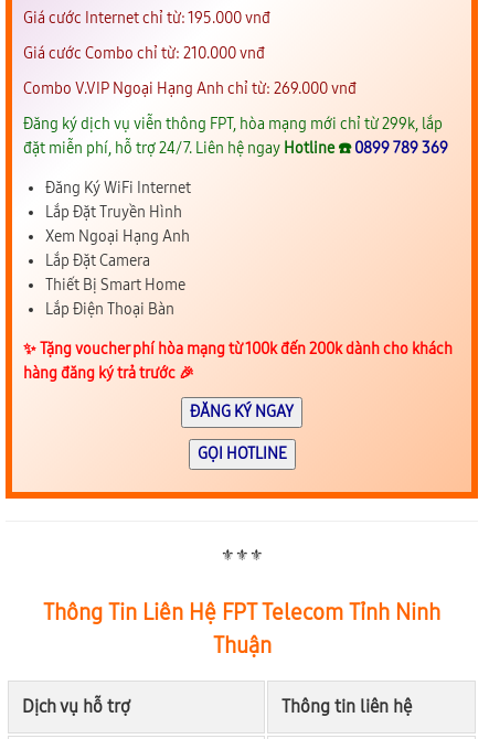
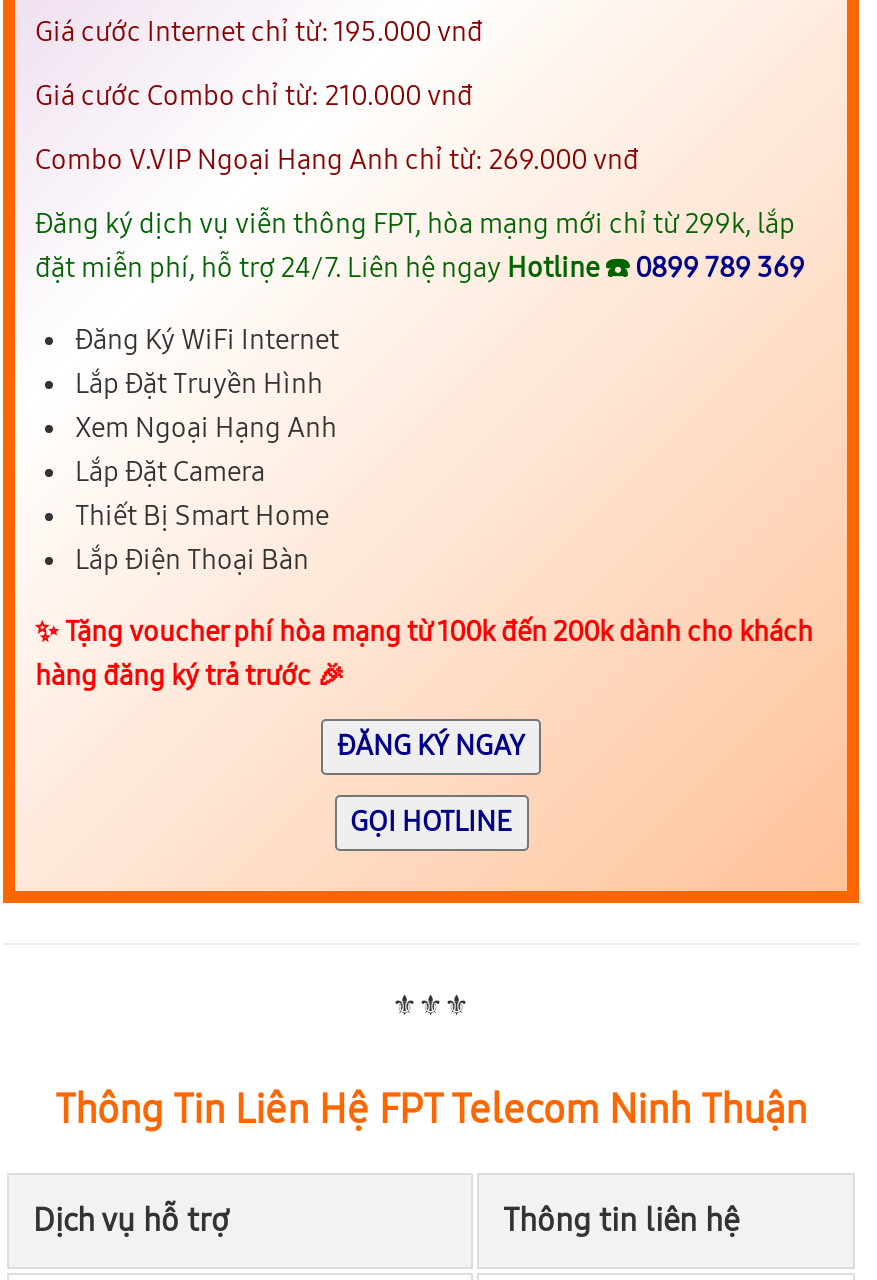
- Thông Tin Liên Hệ FPT Telecom Tỉnh Ninh
- Thuận
+ Thông Tin Liên Hệ FPT Telecom Ninh Thuận
